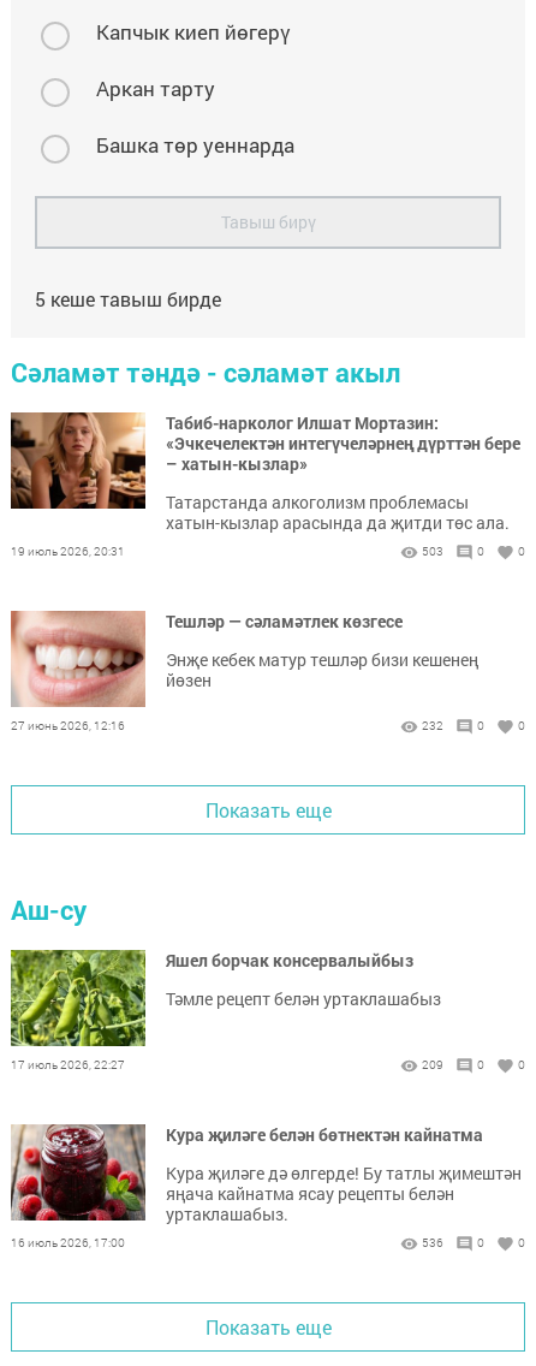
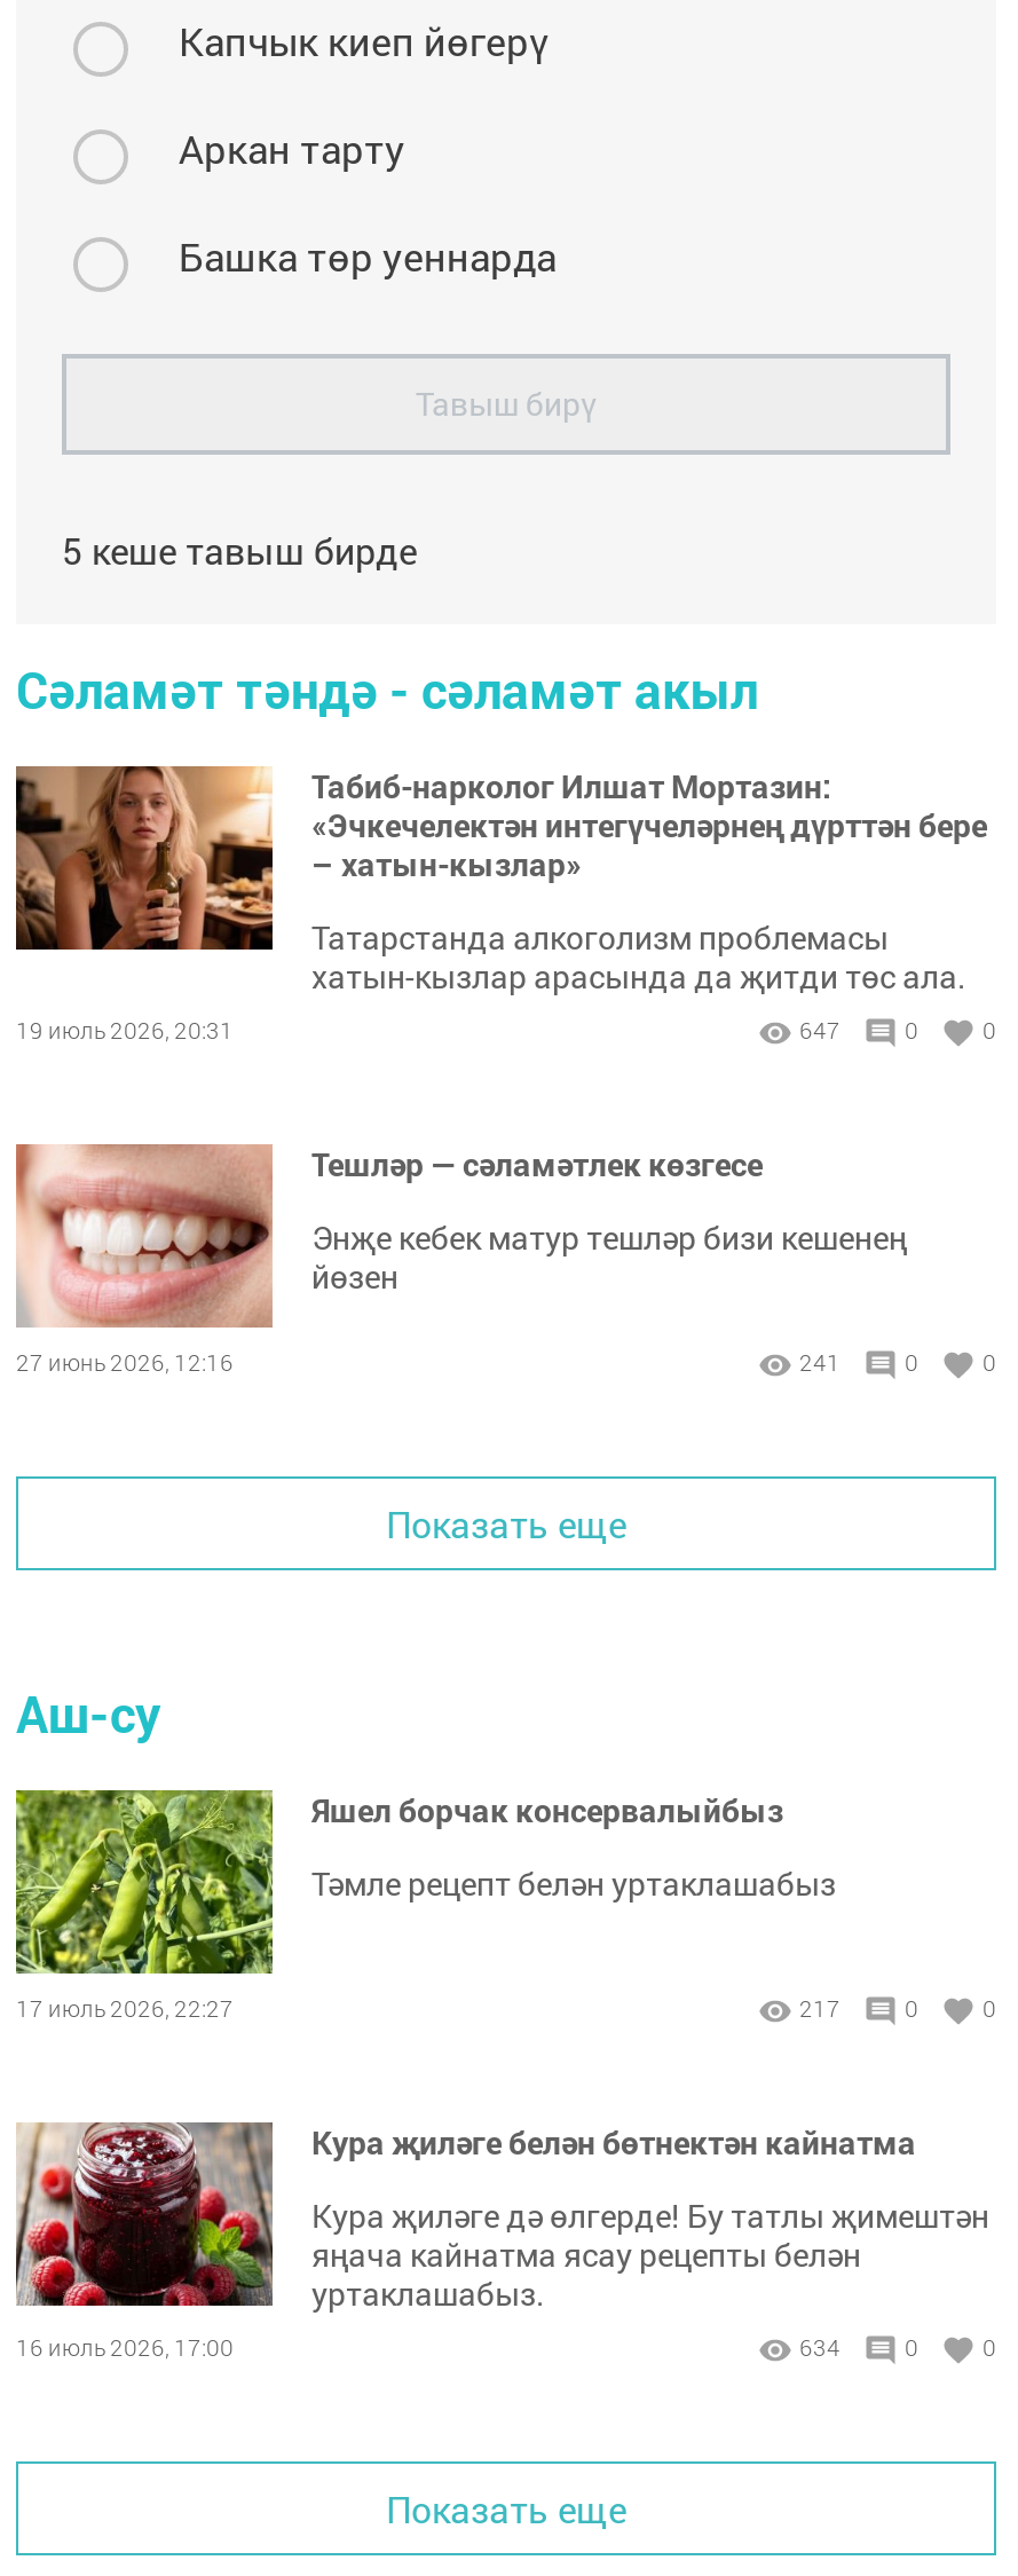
- 503
+ 647

- 232
+ 241

- 209
+ 217

- 536
+ 634
